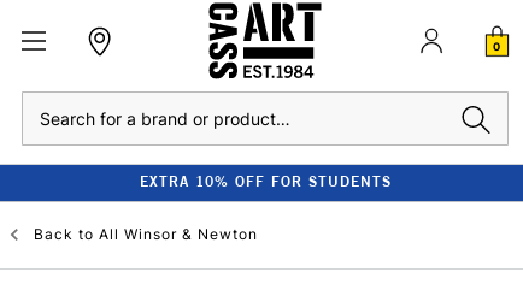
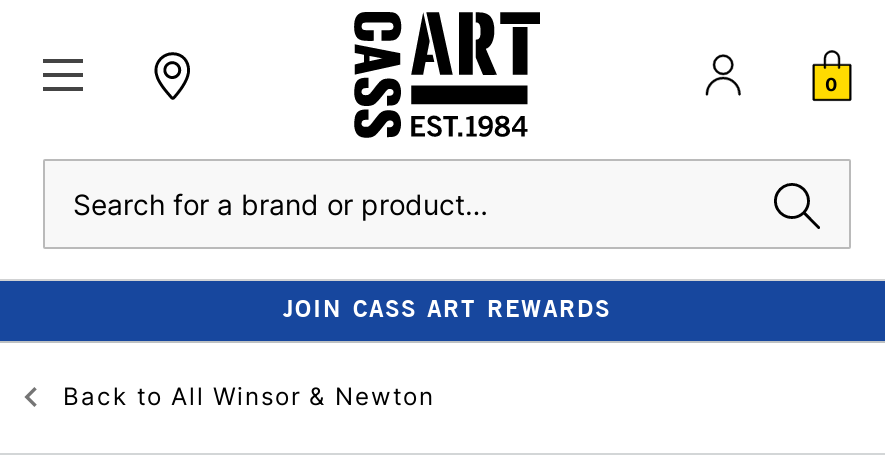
- EXTRA 10% OFF FOR STUDENTS
+ JOIN CASS ART REWARDS
